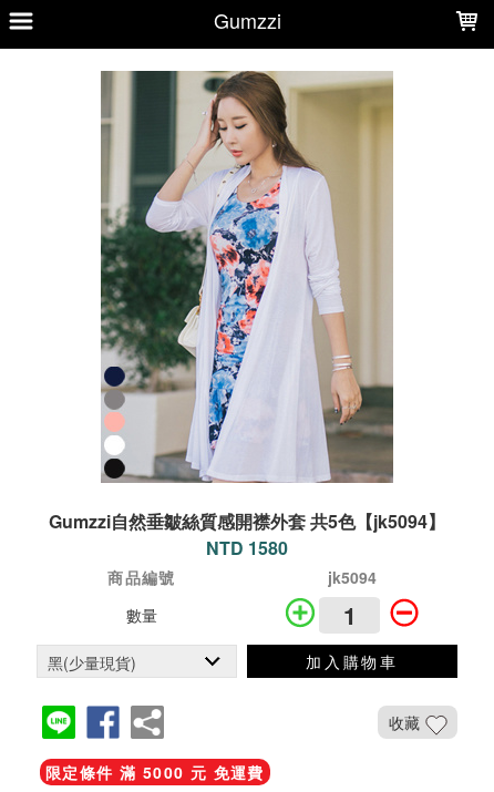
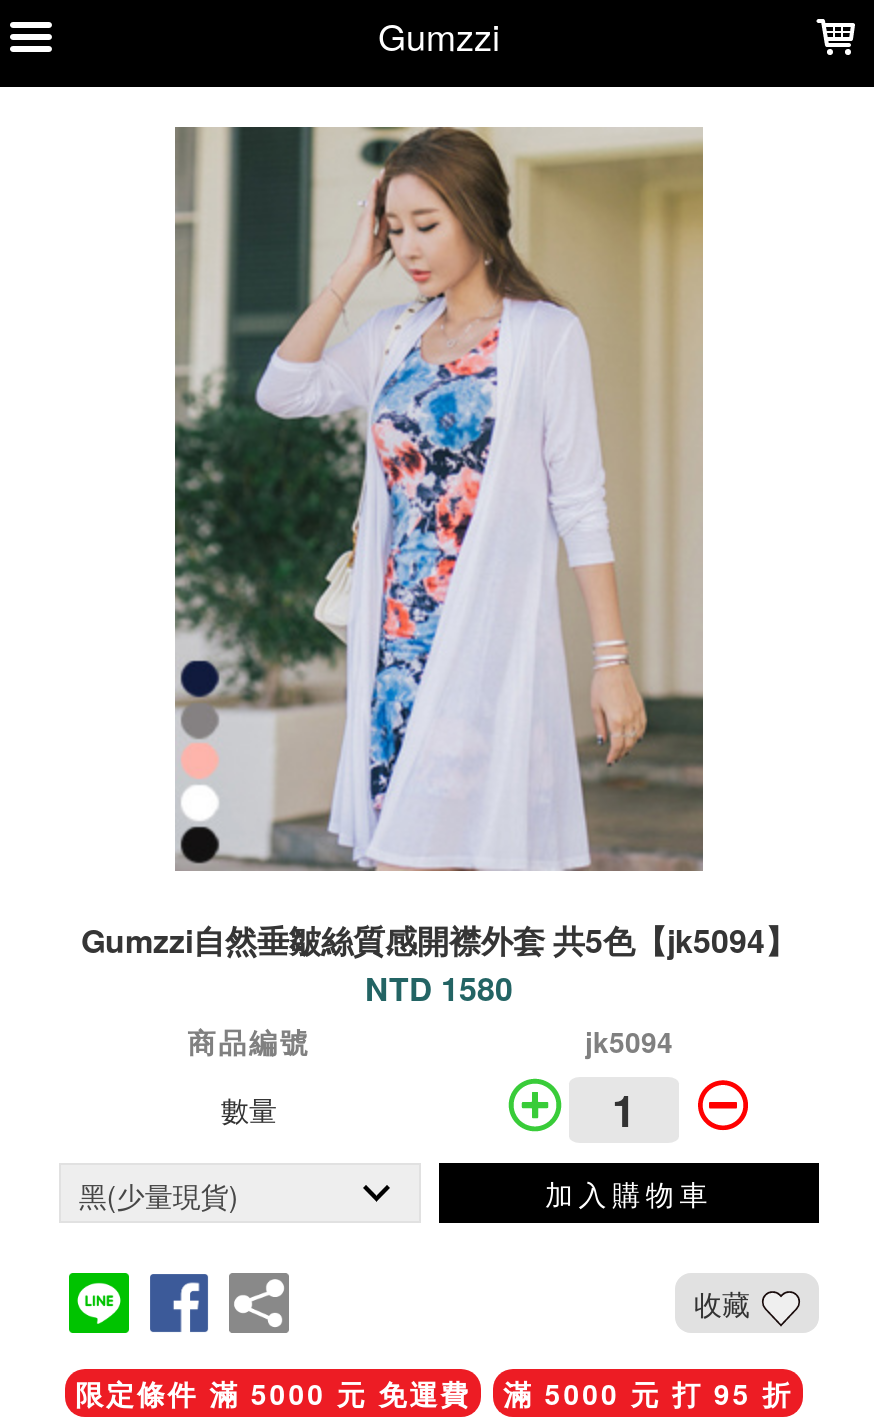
+ 滿 5000 元 打 95 折
